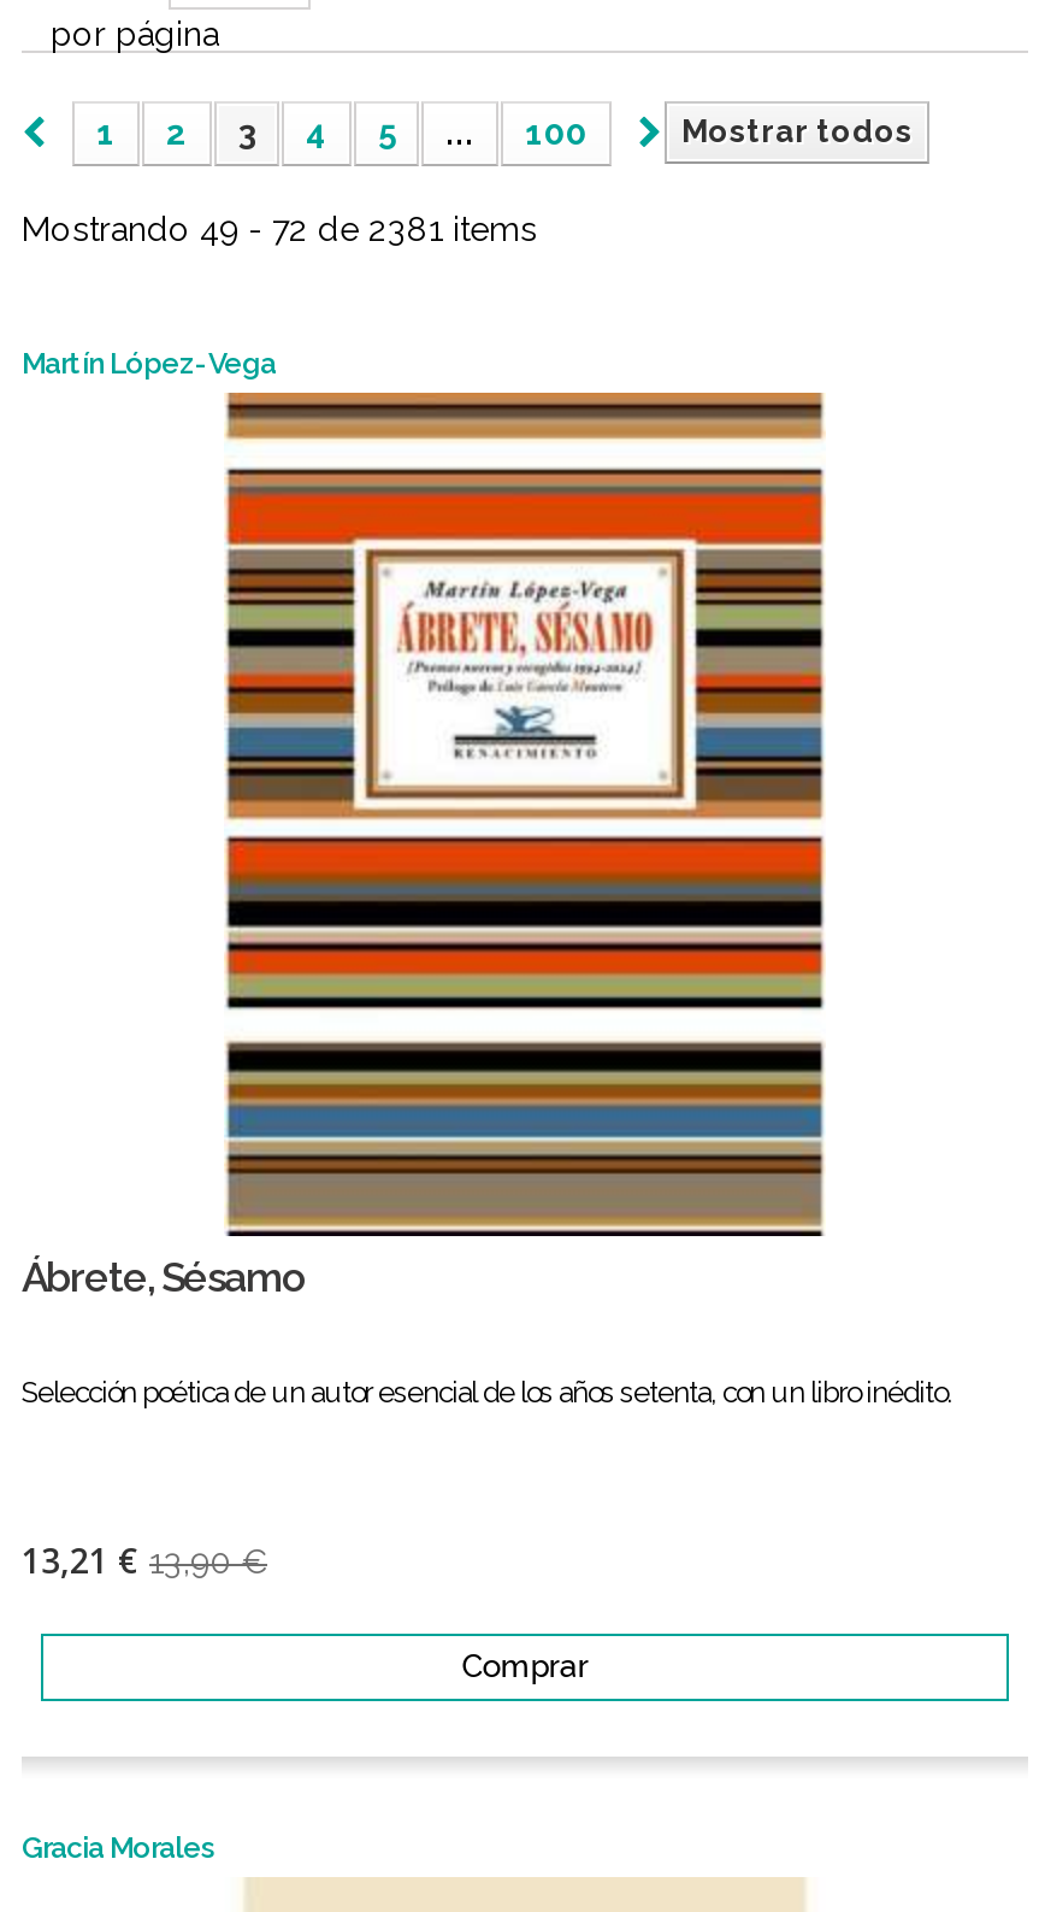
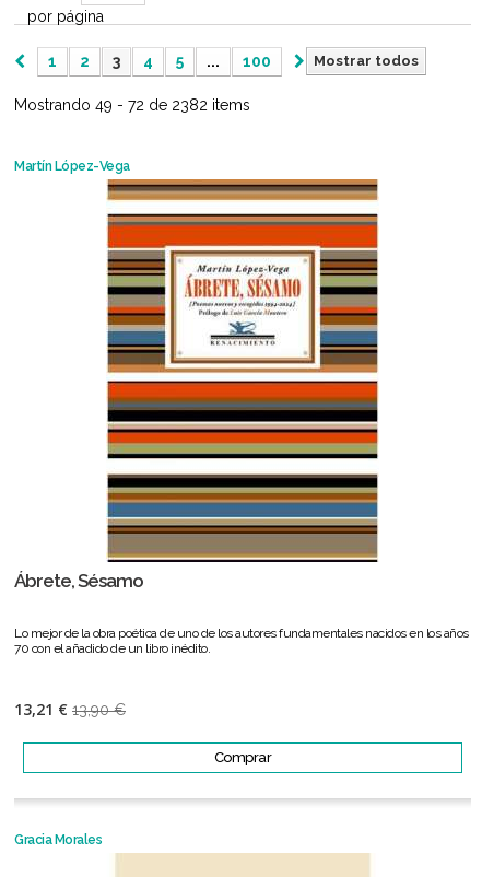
- Mostrando 49 - 72 de 2381 items
+ Mostrando 49 - 72 de 2382 items

- Selección poética de un autor esencial de los años setenta, con un libro inédito.
+ Lo mejor de la obra poética de uno de los autores fundamentales nacidos en los años
+ 70 con el añadido de un libro inédito.
